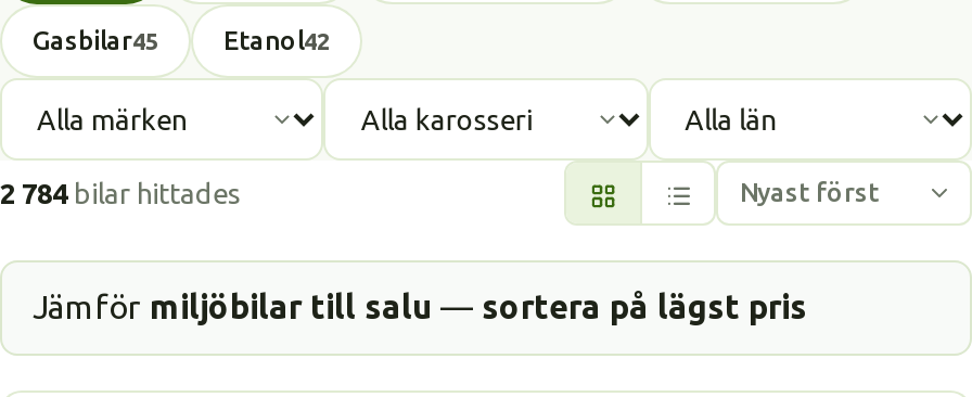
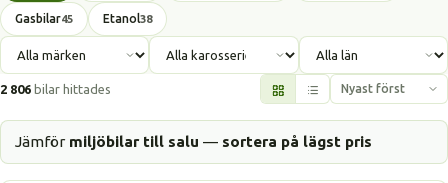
- Etanol 42
+ Etanol 38

- 2 784 bilar hittades
+ 2 806 bilar hittades
